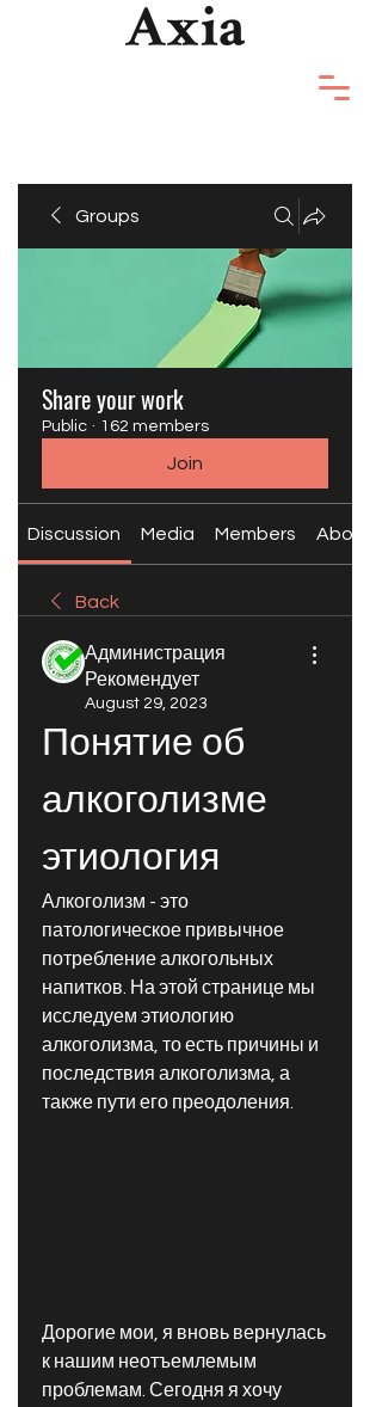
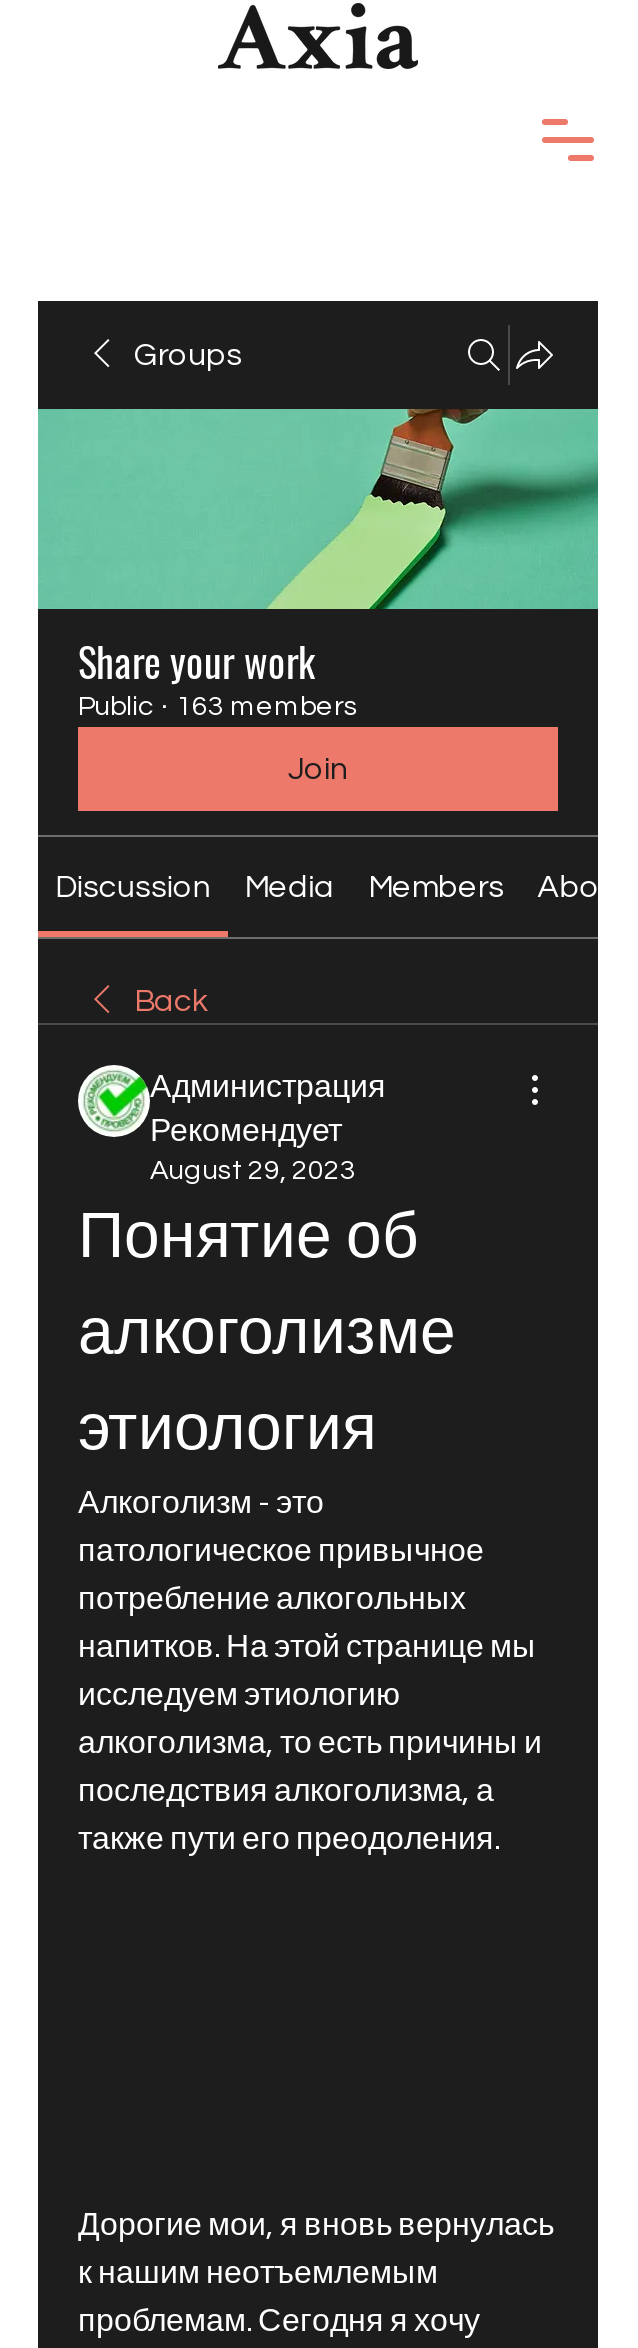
- Public · 162 members
+ Public · 163 members
